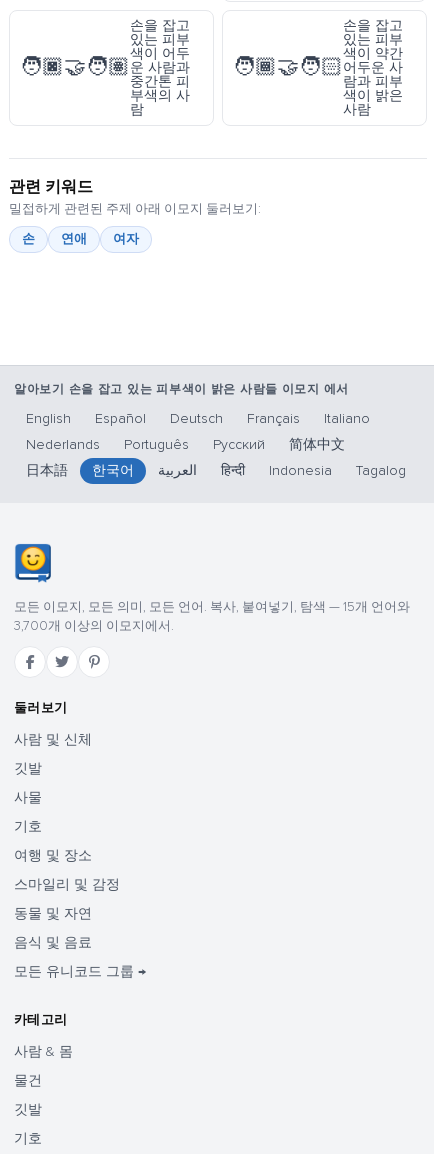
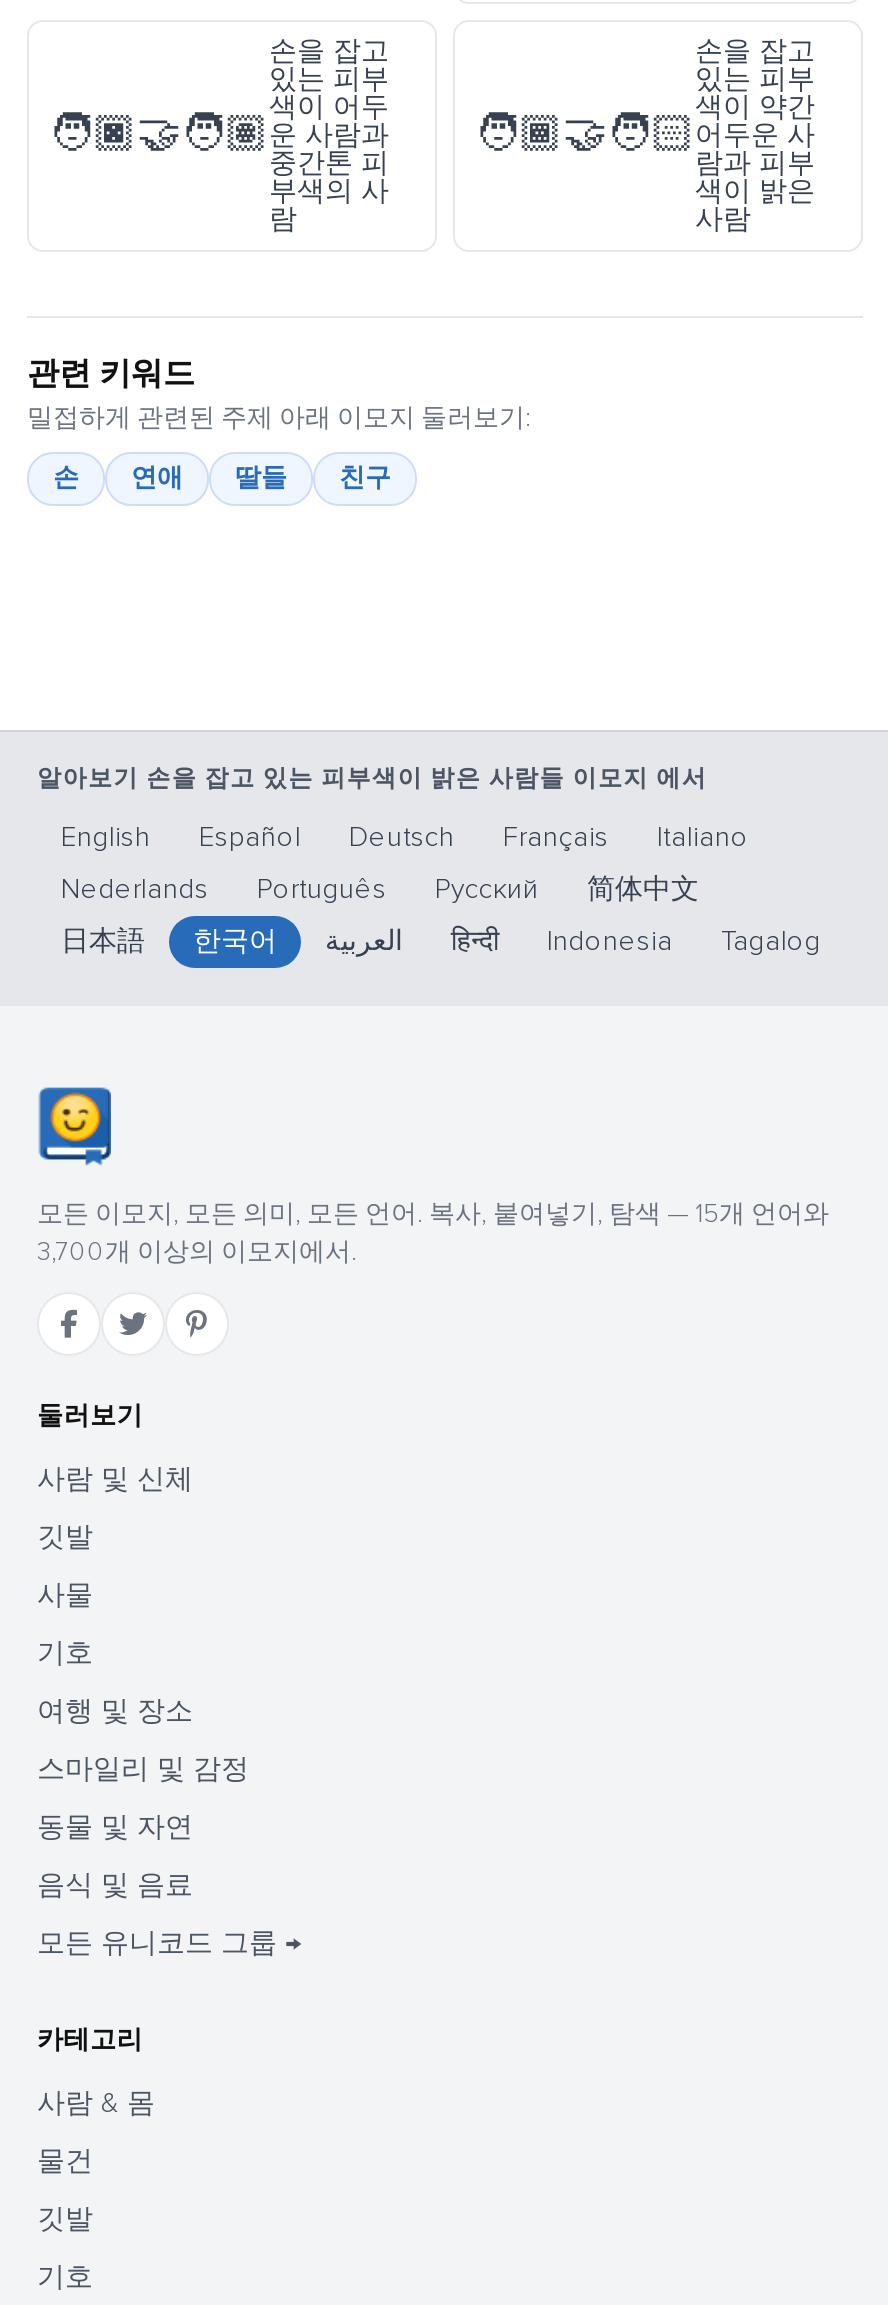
- 여자
+ 딸들
+ 친구
